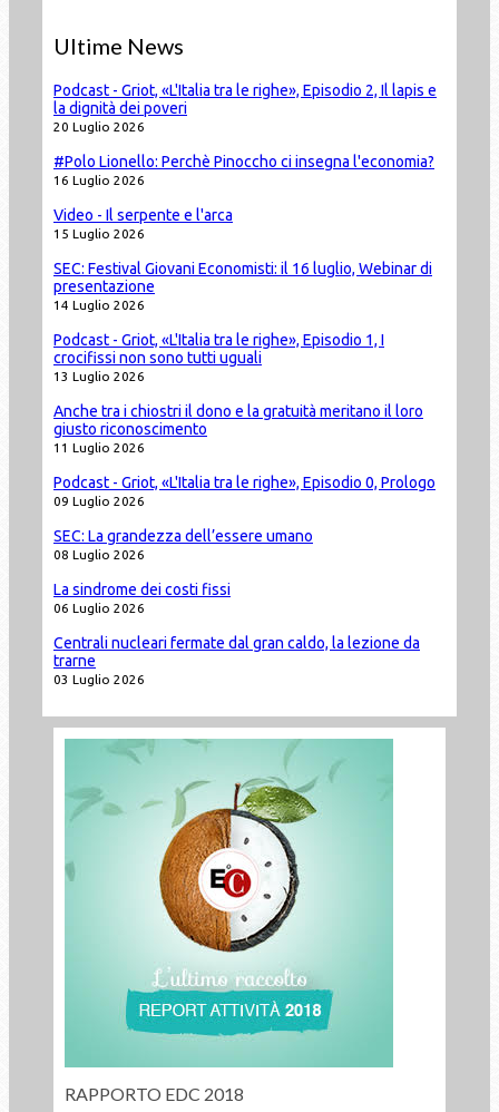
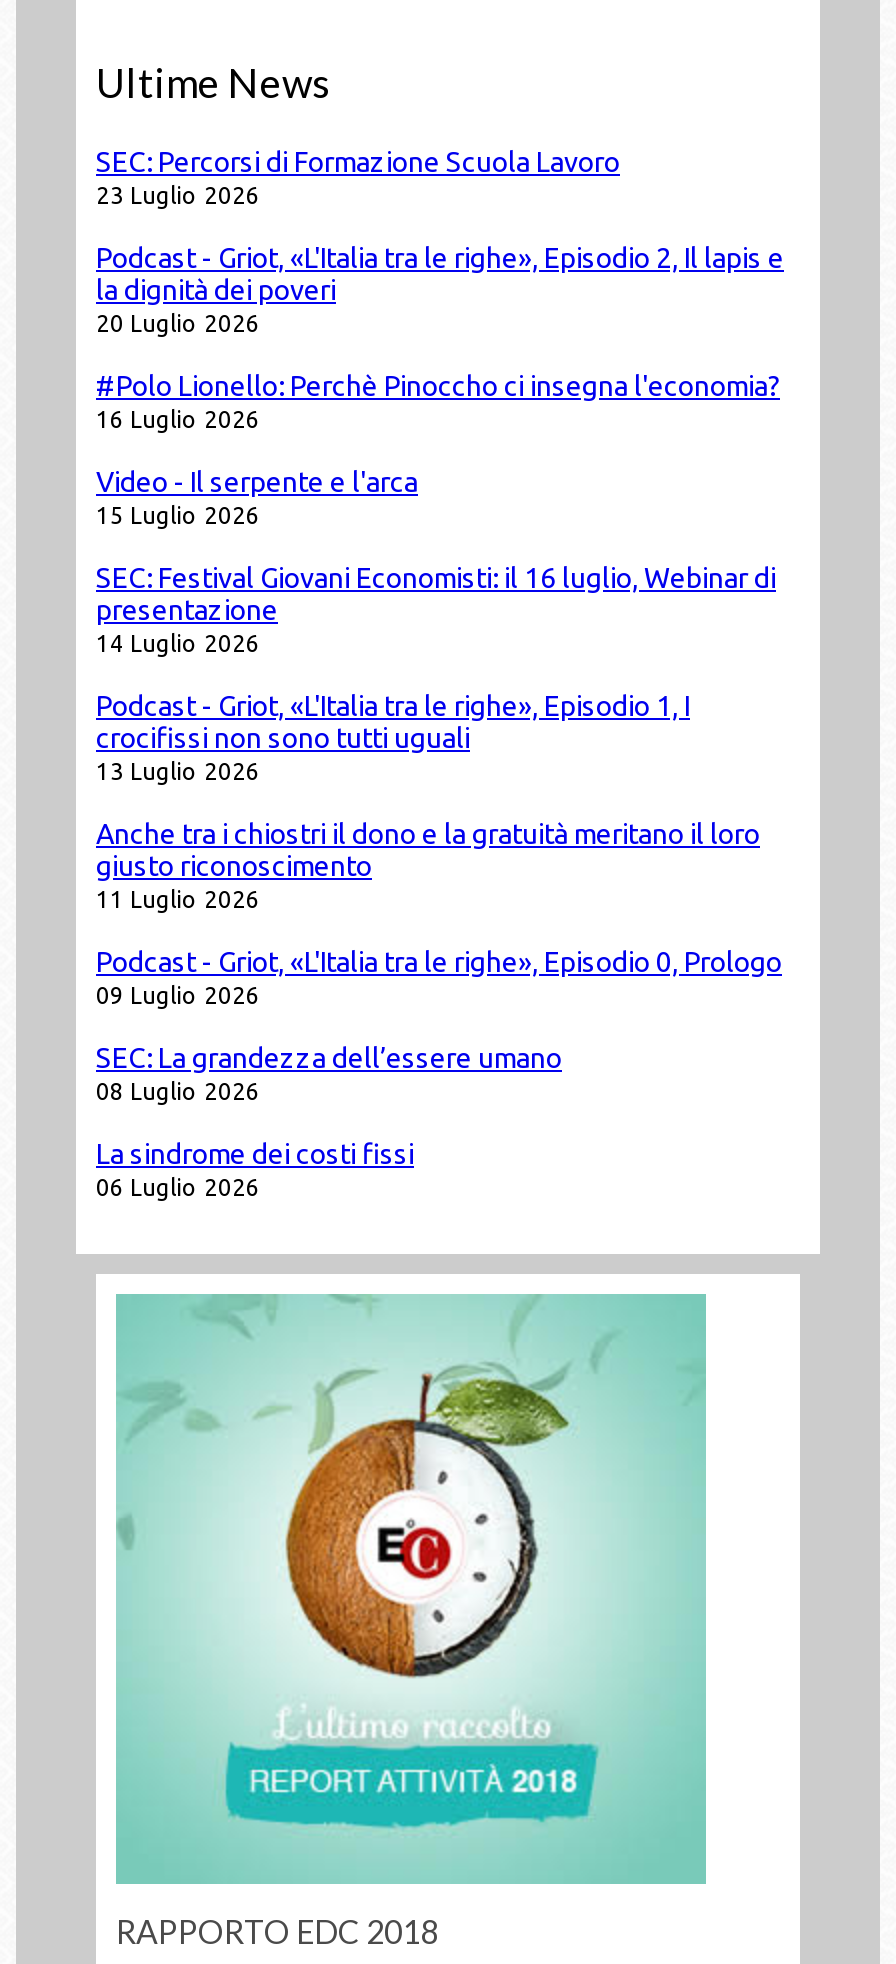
+ SEC: Percorsi di Formazione Scuola Lavoro
+ 23 Luglio 2026

moved down: Podcast - Griot, «L'Italia tra le righe», Episodio 2, Il lapis e | la dignità dei poveri | 20 Luglio 2026 | ... | La sindrome dei costi fissi | 06 Luglio 2026

- Centrali nucleari fermate dal gran caldo, la lezione da
- trarne
- 03 Luglio 2026
